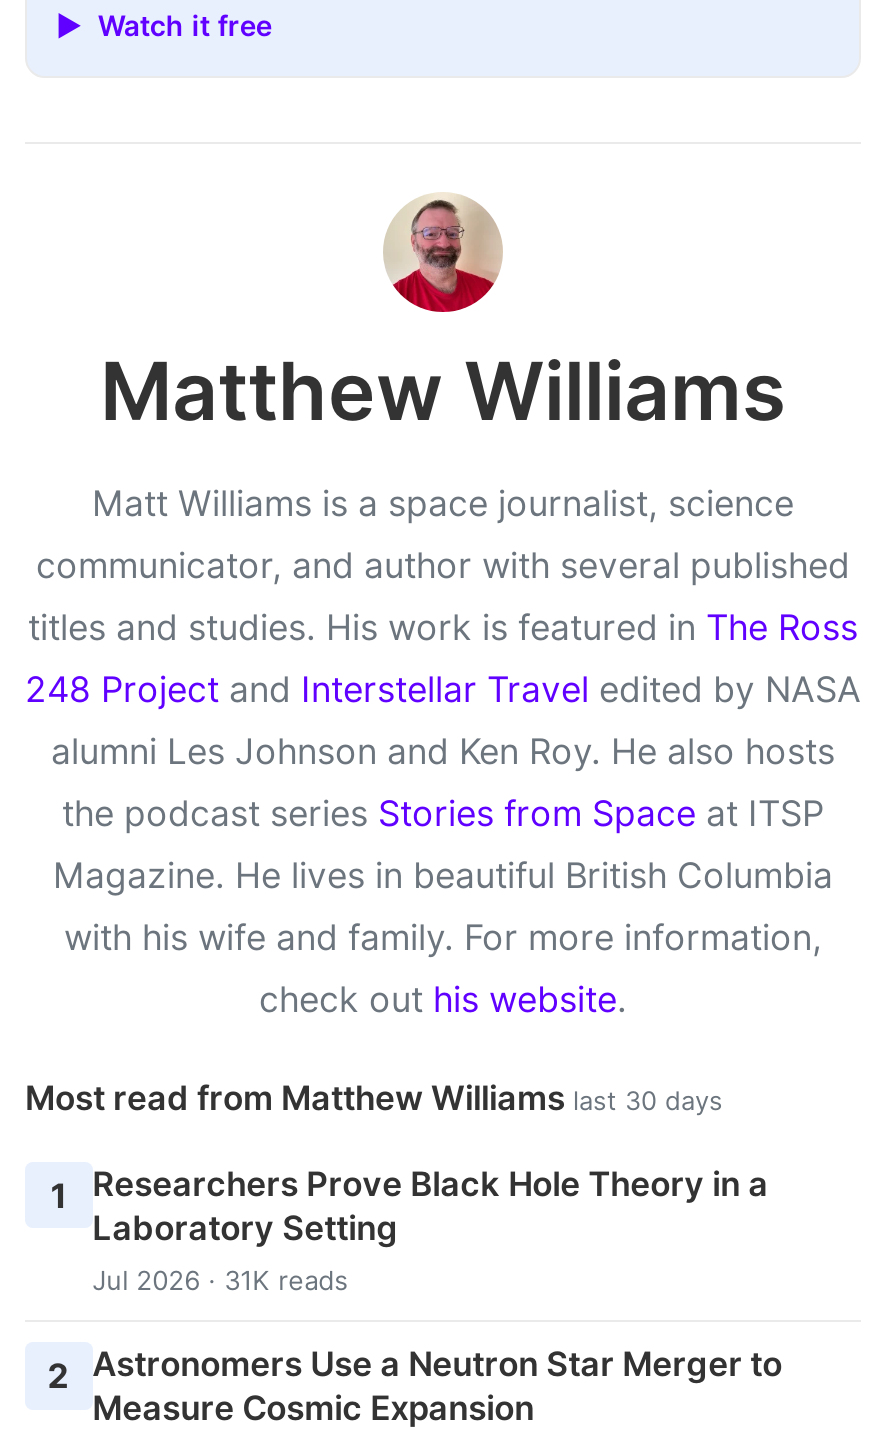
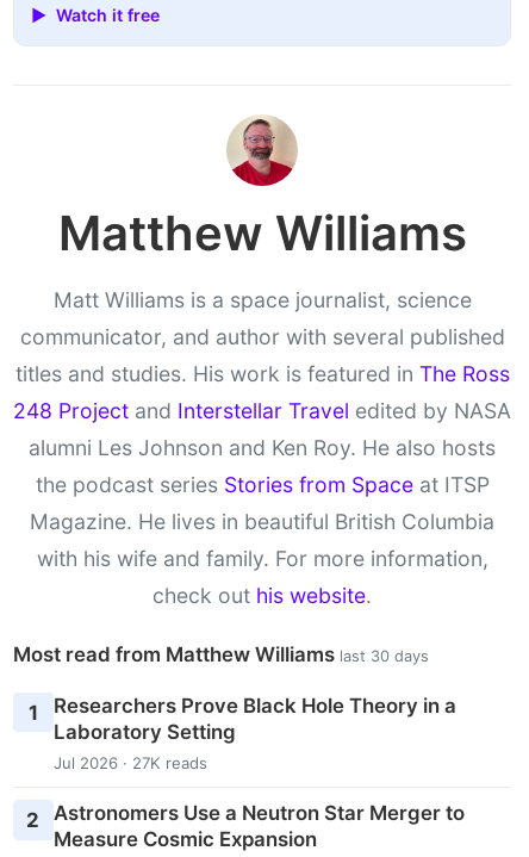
- Jul 2026 · 31K reads
+ Jul 2026 · 27K reads
